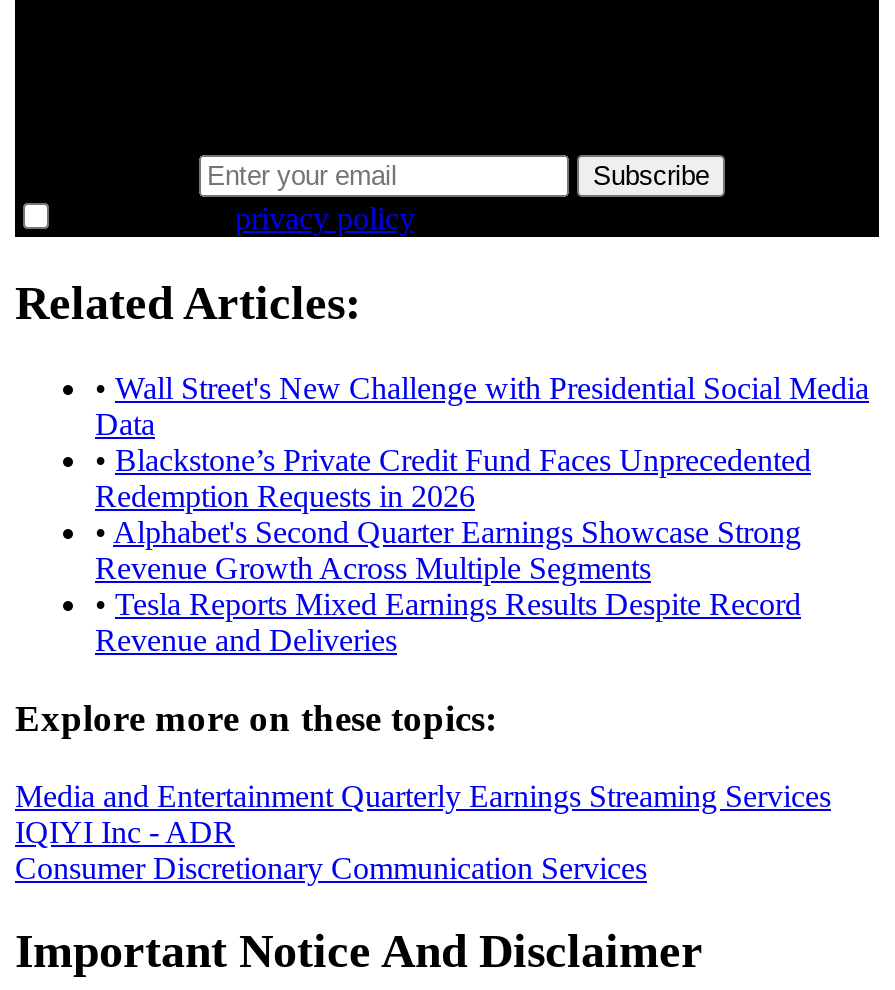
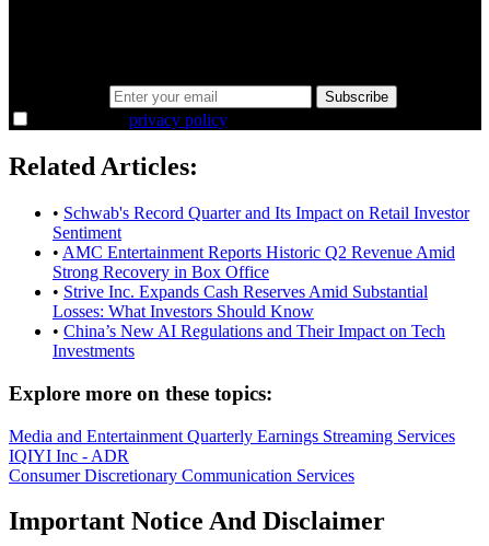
- • Wall Street's New Challenge with Presidential Social Media
- Data
- • Blackstone’s Private Credit Fund Faces Unprecedented
- Redemption Requests in 2026
- • Alphabet's Second Quarter Earnings Showcase Strong
- Revenue Growth Across Multiple Segments
- • Tesla Reports Mixed Earnings Results Despite Record
- Revenue and Deliveries
+ • Schwab's Record Quarter and Its Impact on Retail Investor
+ Sentiment
+ • AMC Entertainment Reports Historic Q2 Revenue Amid
+ Strong Recovery in Box Office
+ • Strive Inc. Expands Cash Reserves Amid Substantial
+ Losses: What Investors Should Know
+ • China’s New AI Regulations and Their Impact on Tech
+ Investments
